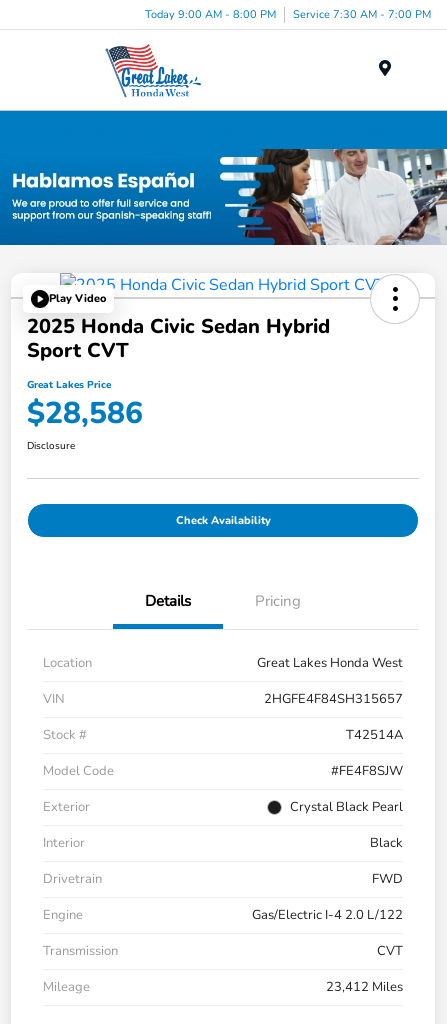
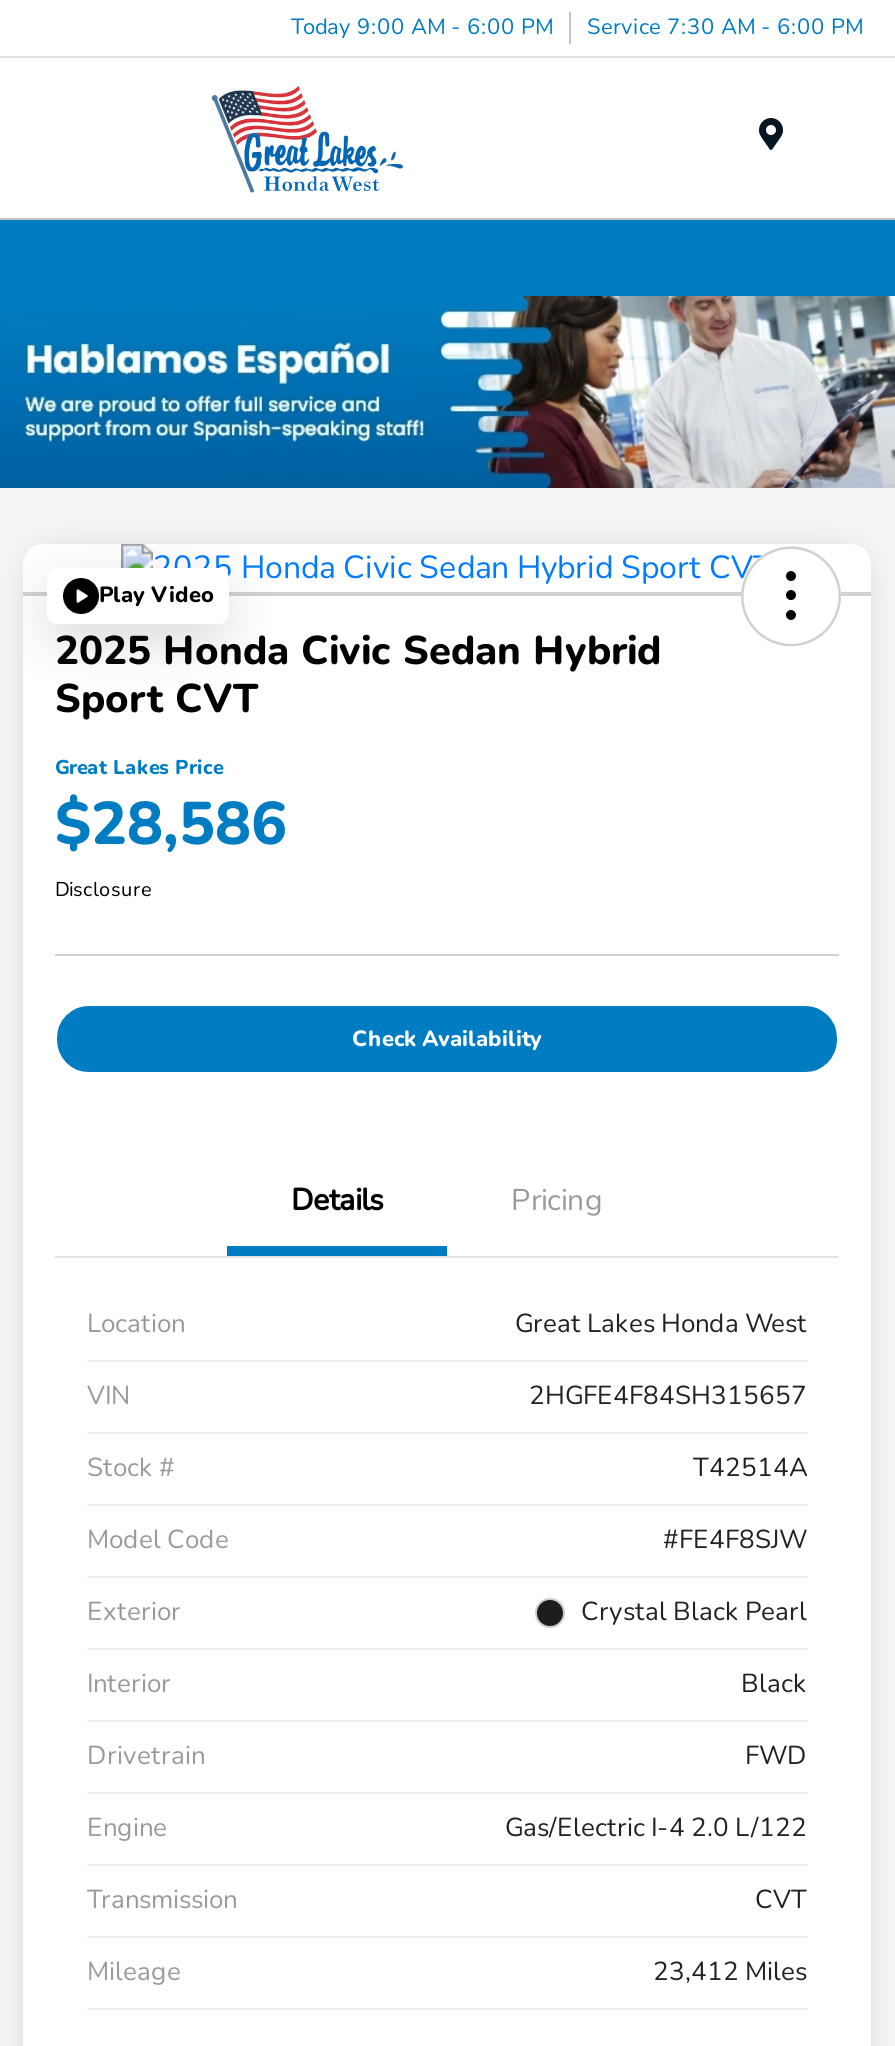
- Today 9:00 AM - 8:00 PM
+ Today 9:00 AM - 6:00 PM

- Service 7:30 AM - 7:00 PM
+ Service 7:30 AM - 6:00 PM
